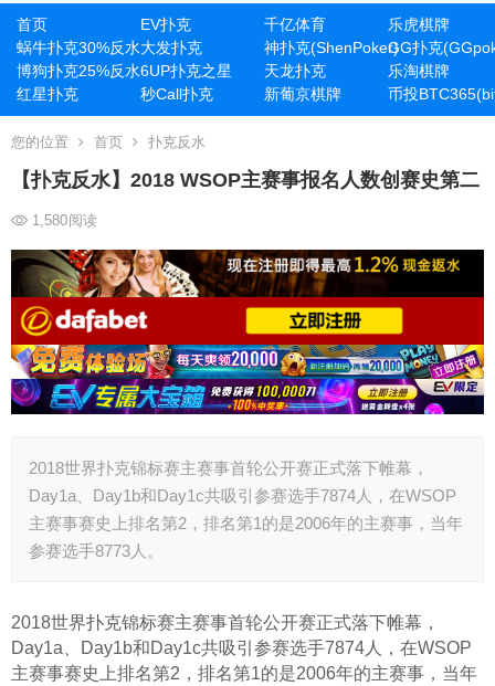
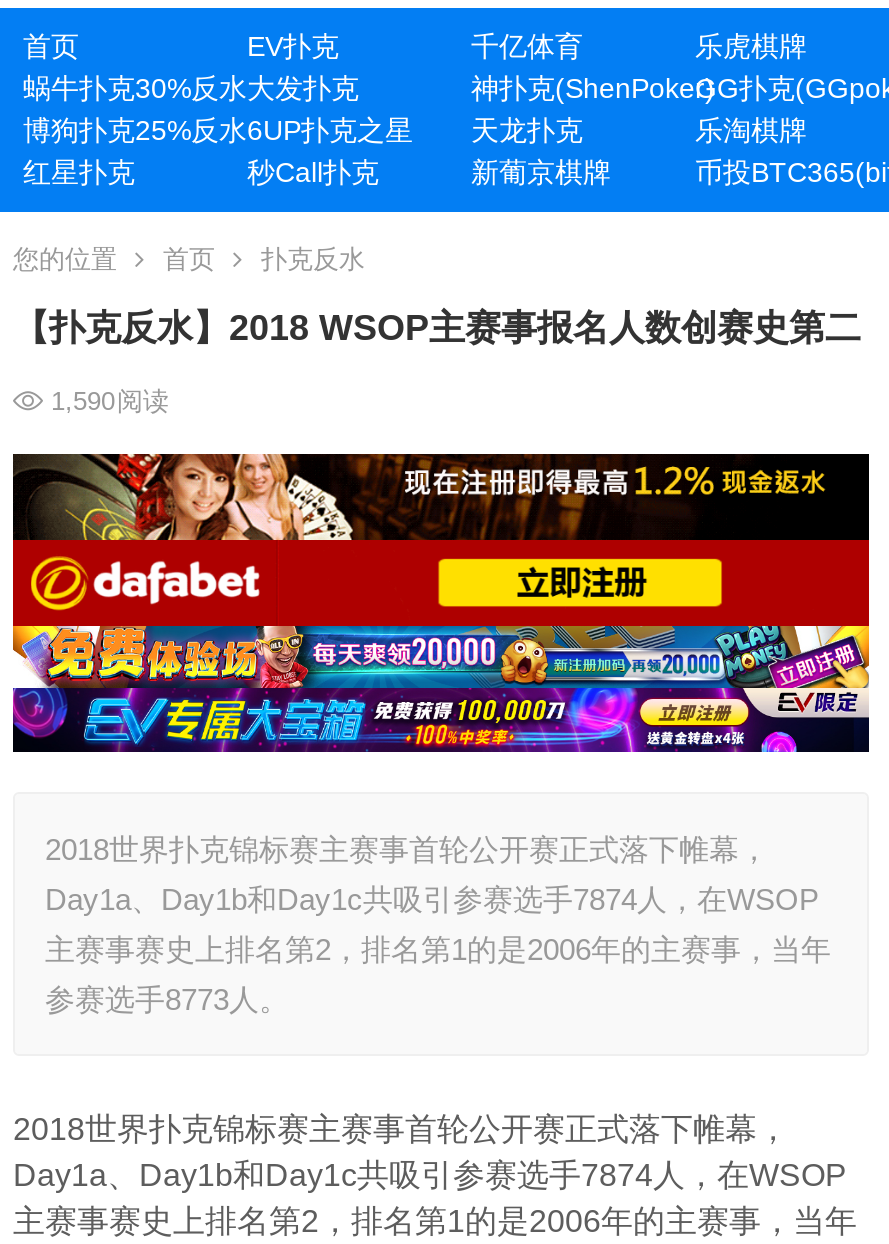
- 1,580阅读
+ 1,590阅读
